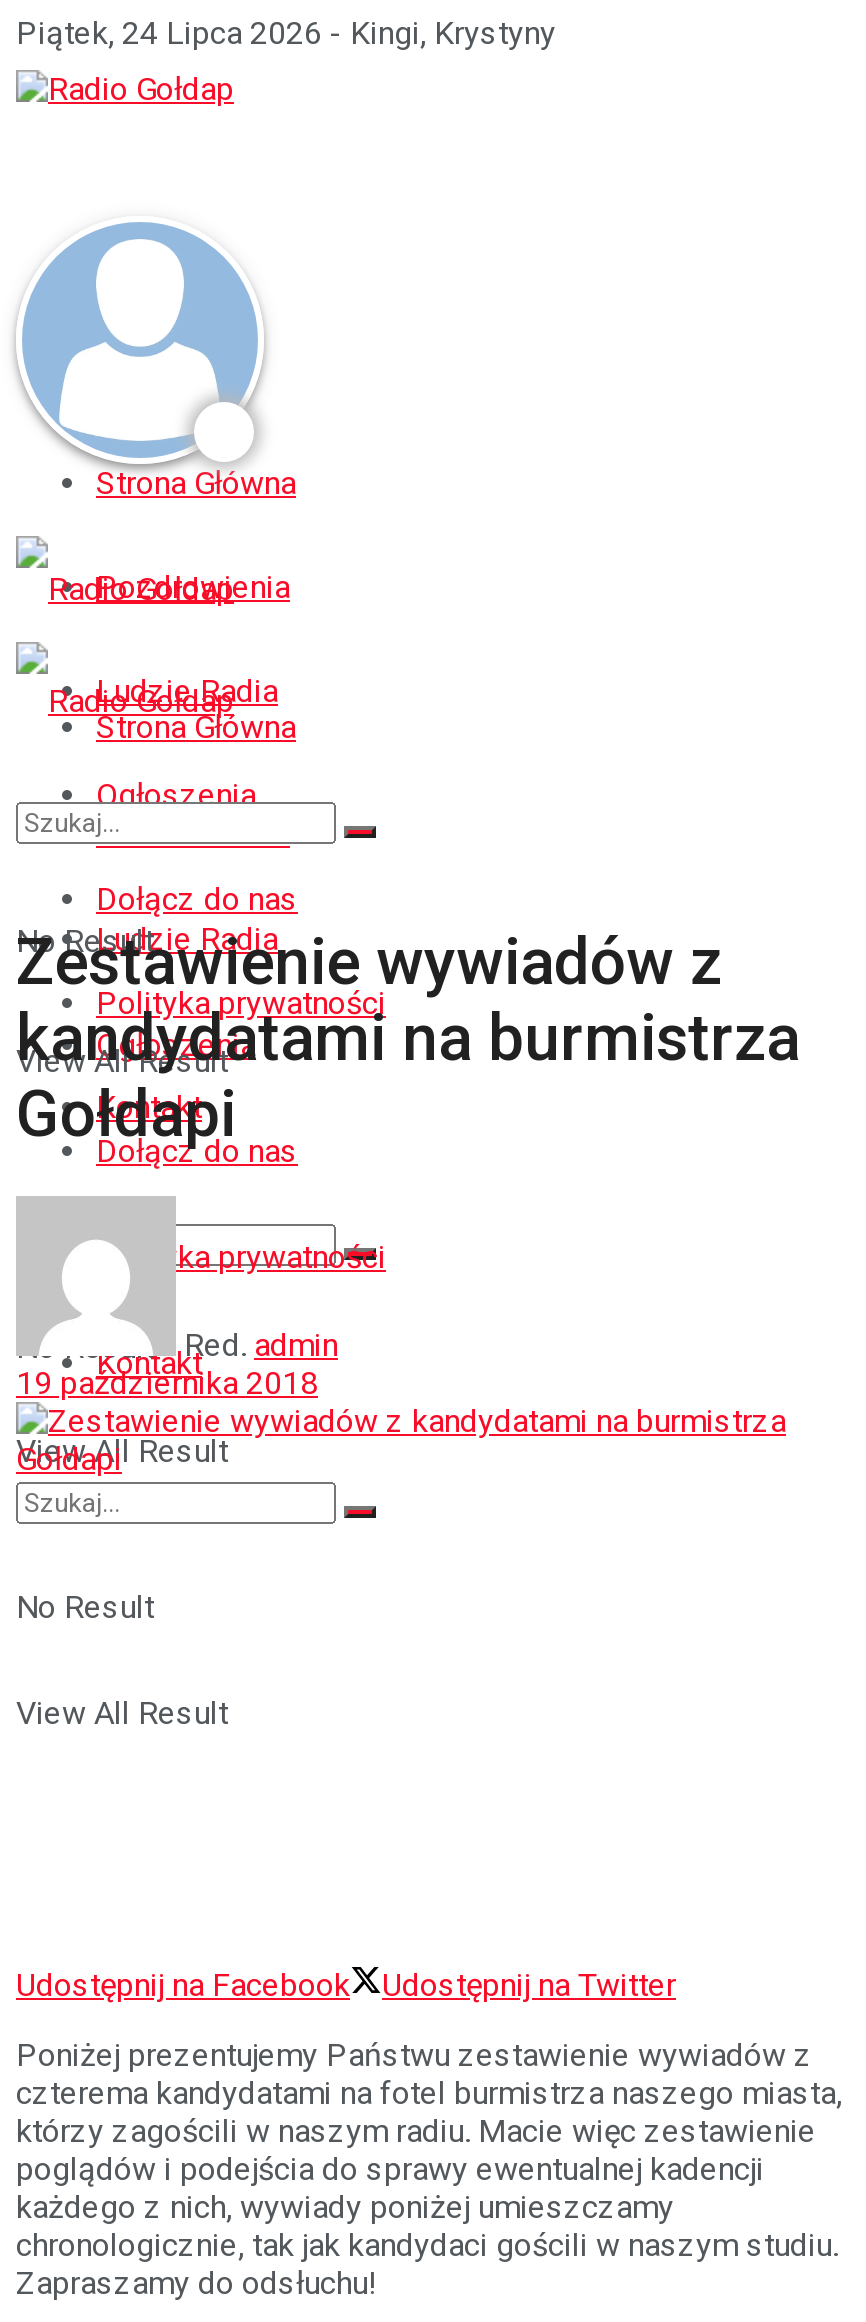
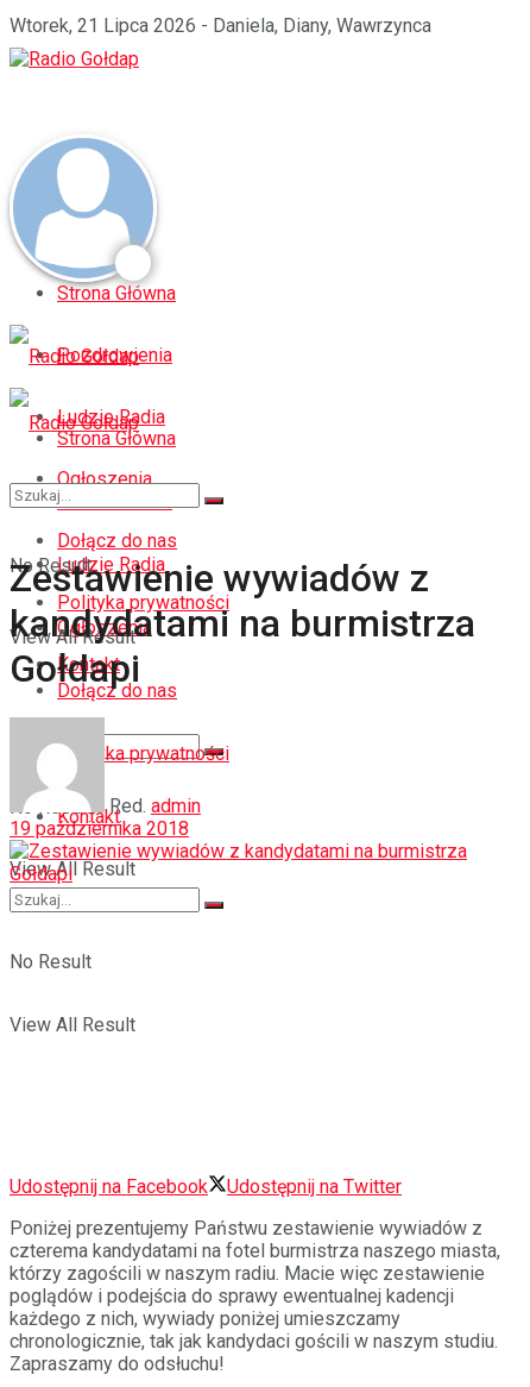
- Piątek, 24 Lipca 2026 - Kingi, Krystyny
+ Wtorek, 21 Lipca 2026 - Daniela, Diany, Wawrzynca
